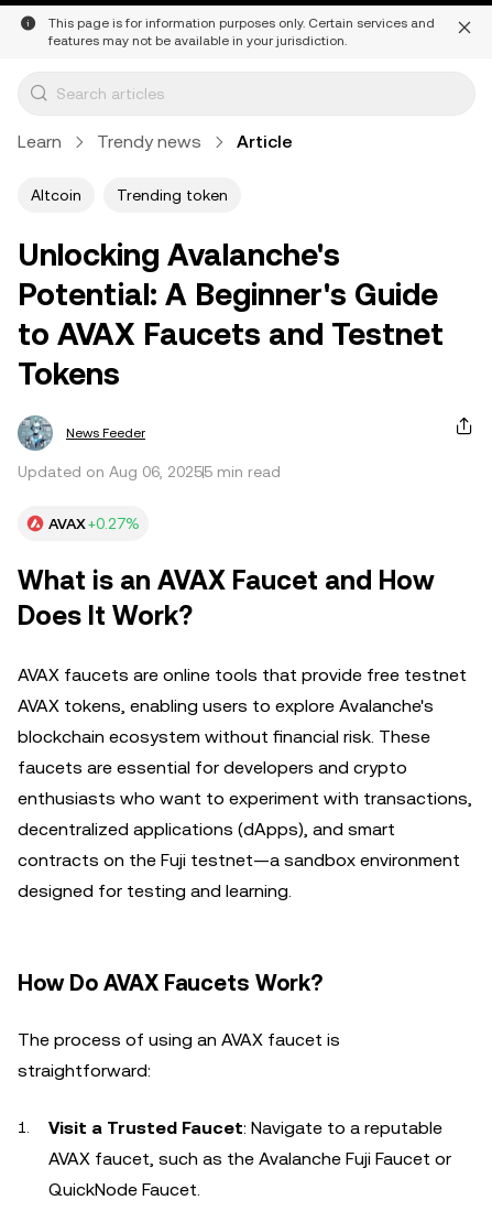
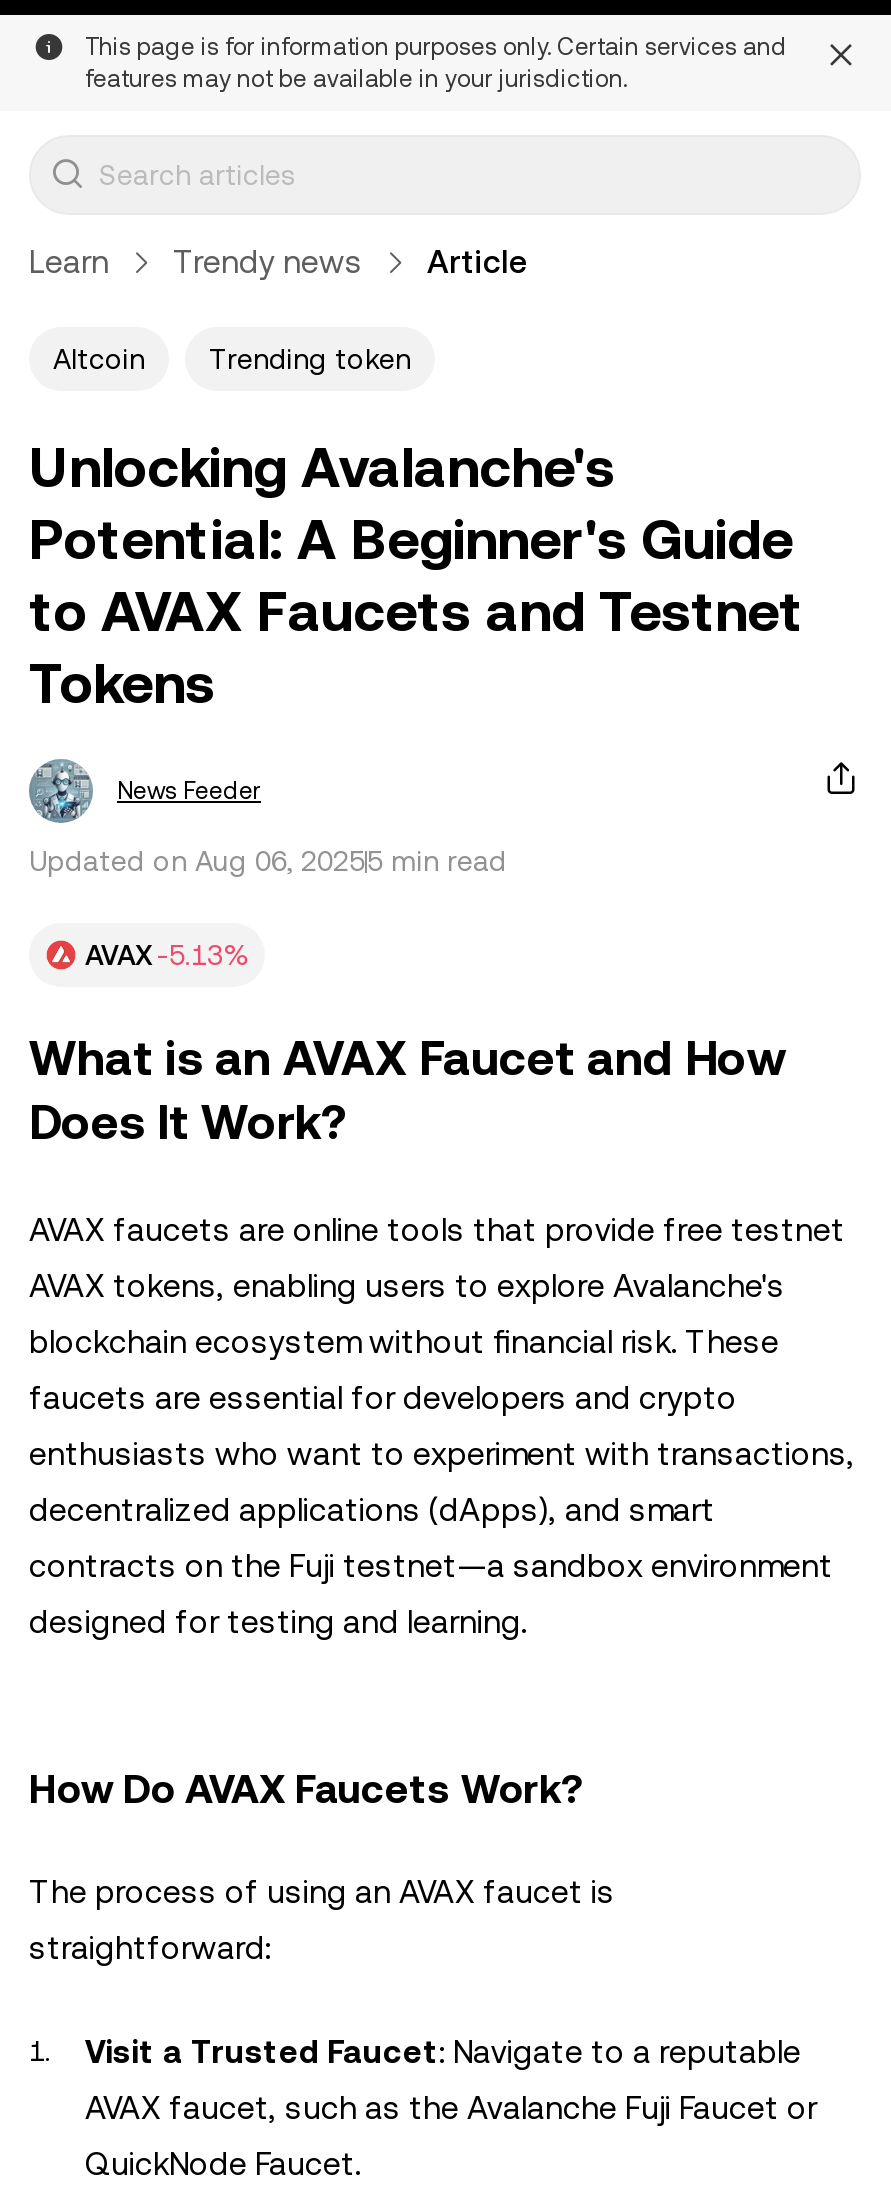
- AVAX +0.27%
+ AVAX -5.13%
